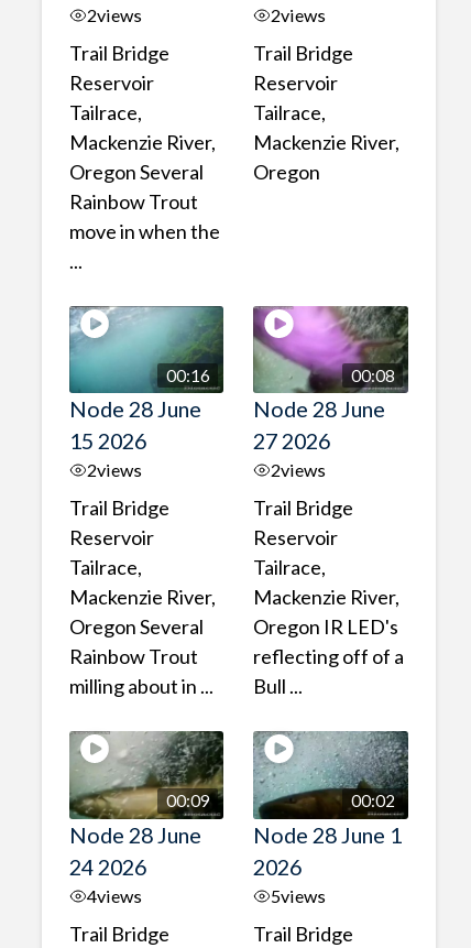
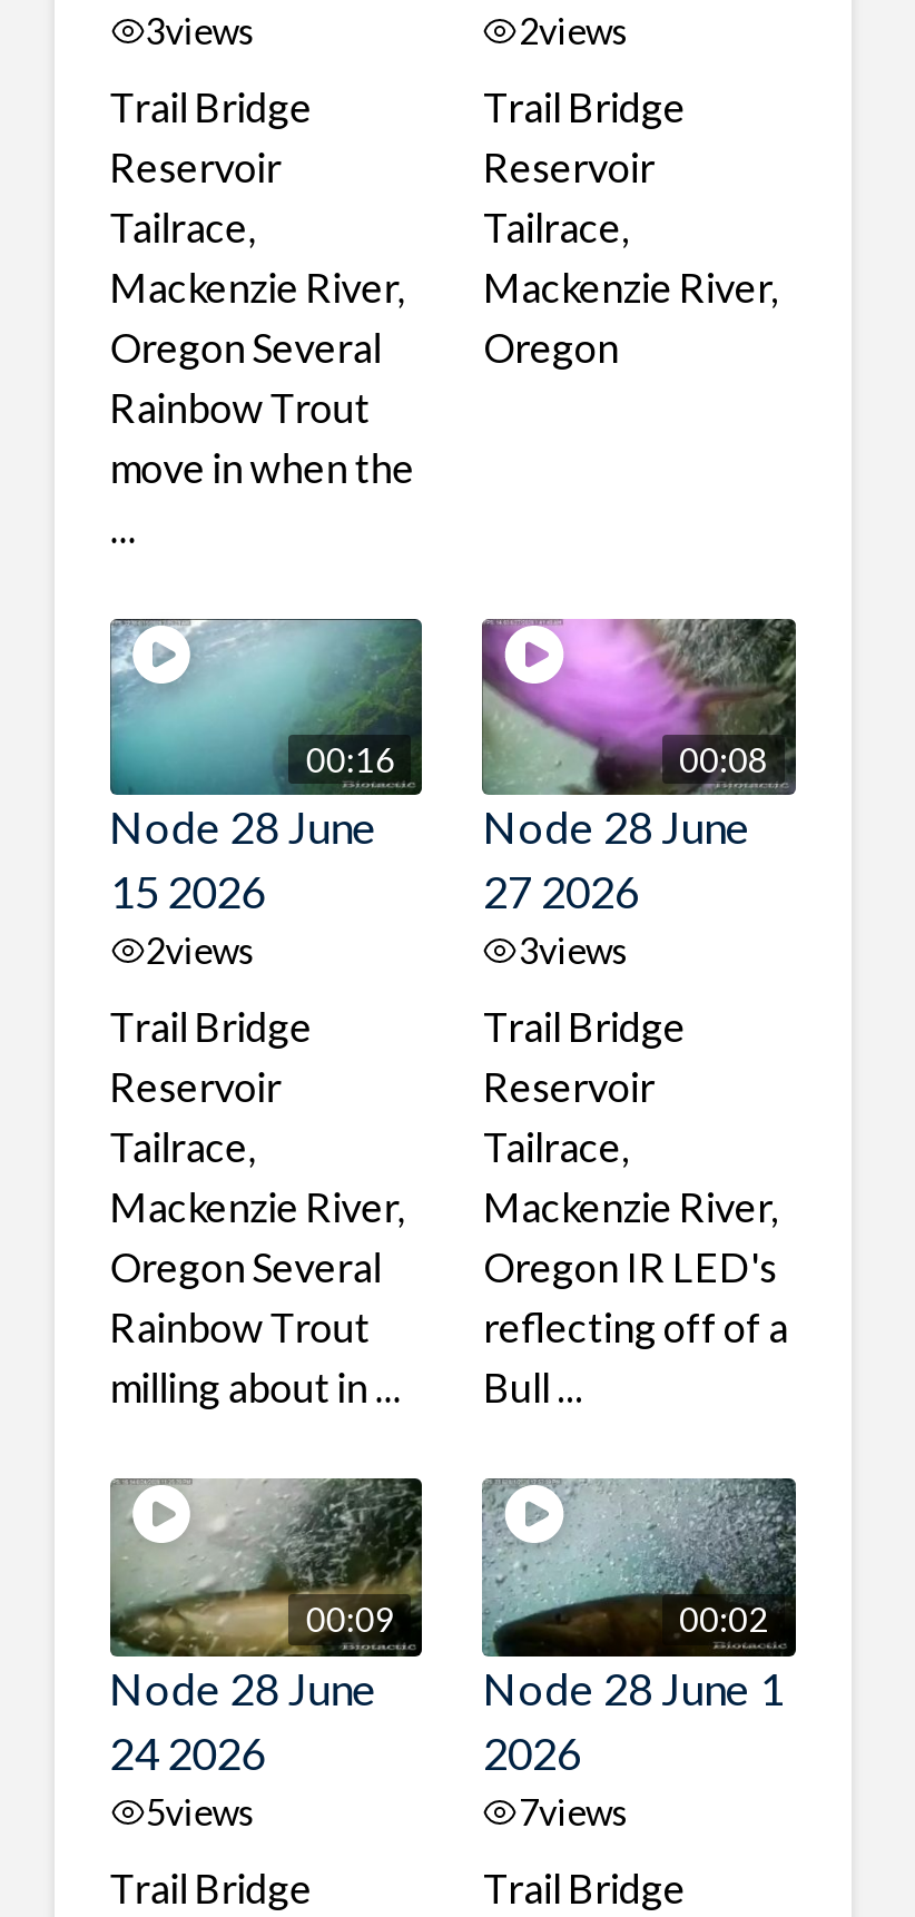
- 2views
+ 3views

- 2views
+ 3views

- 4views
+ 5views

- 5views
+ 7views
